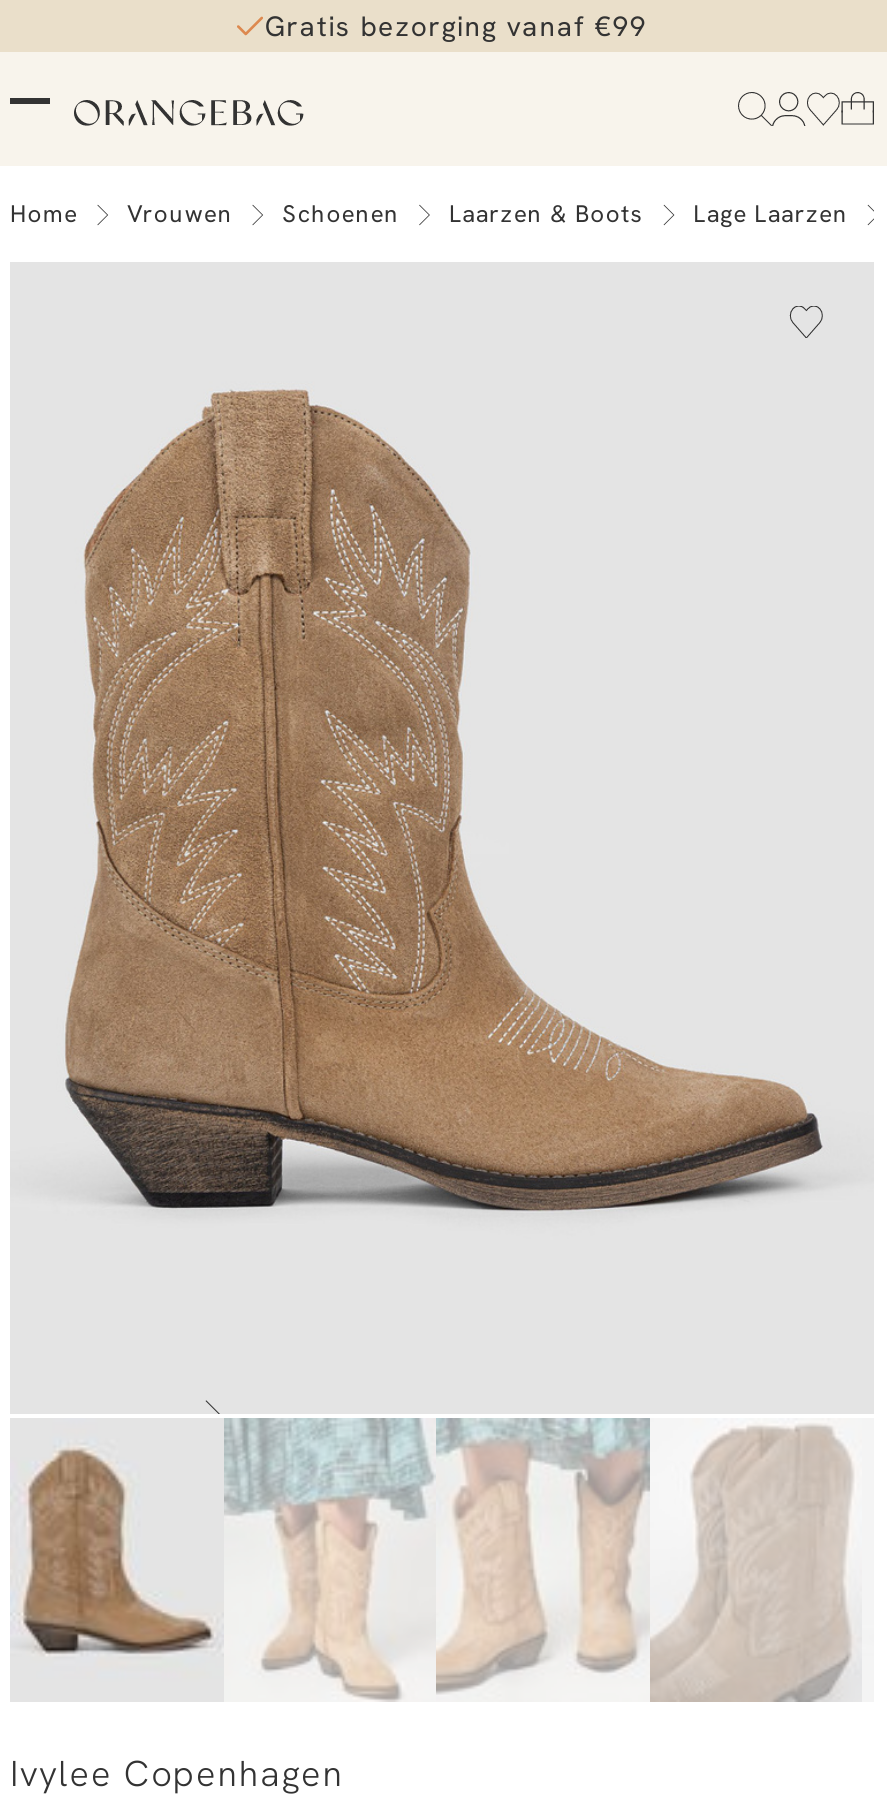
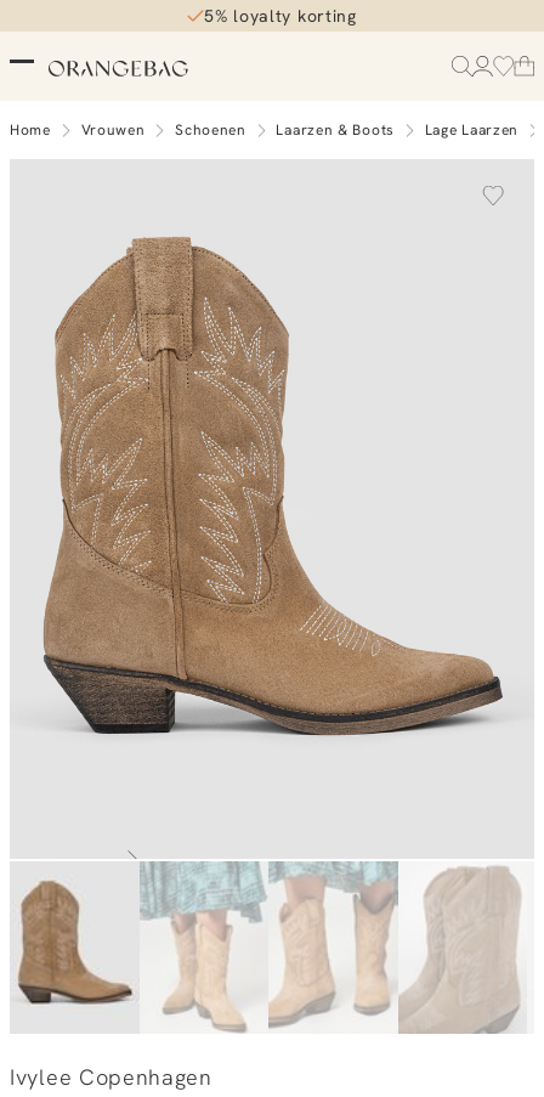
- Gratis bezorging vanaf €99
+ 5% loyalty korting
